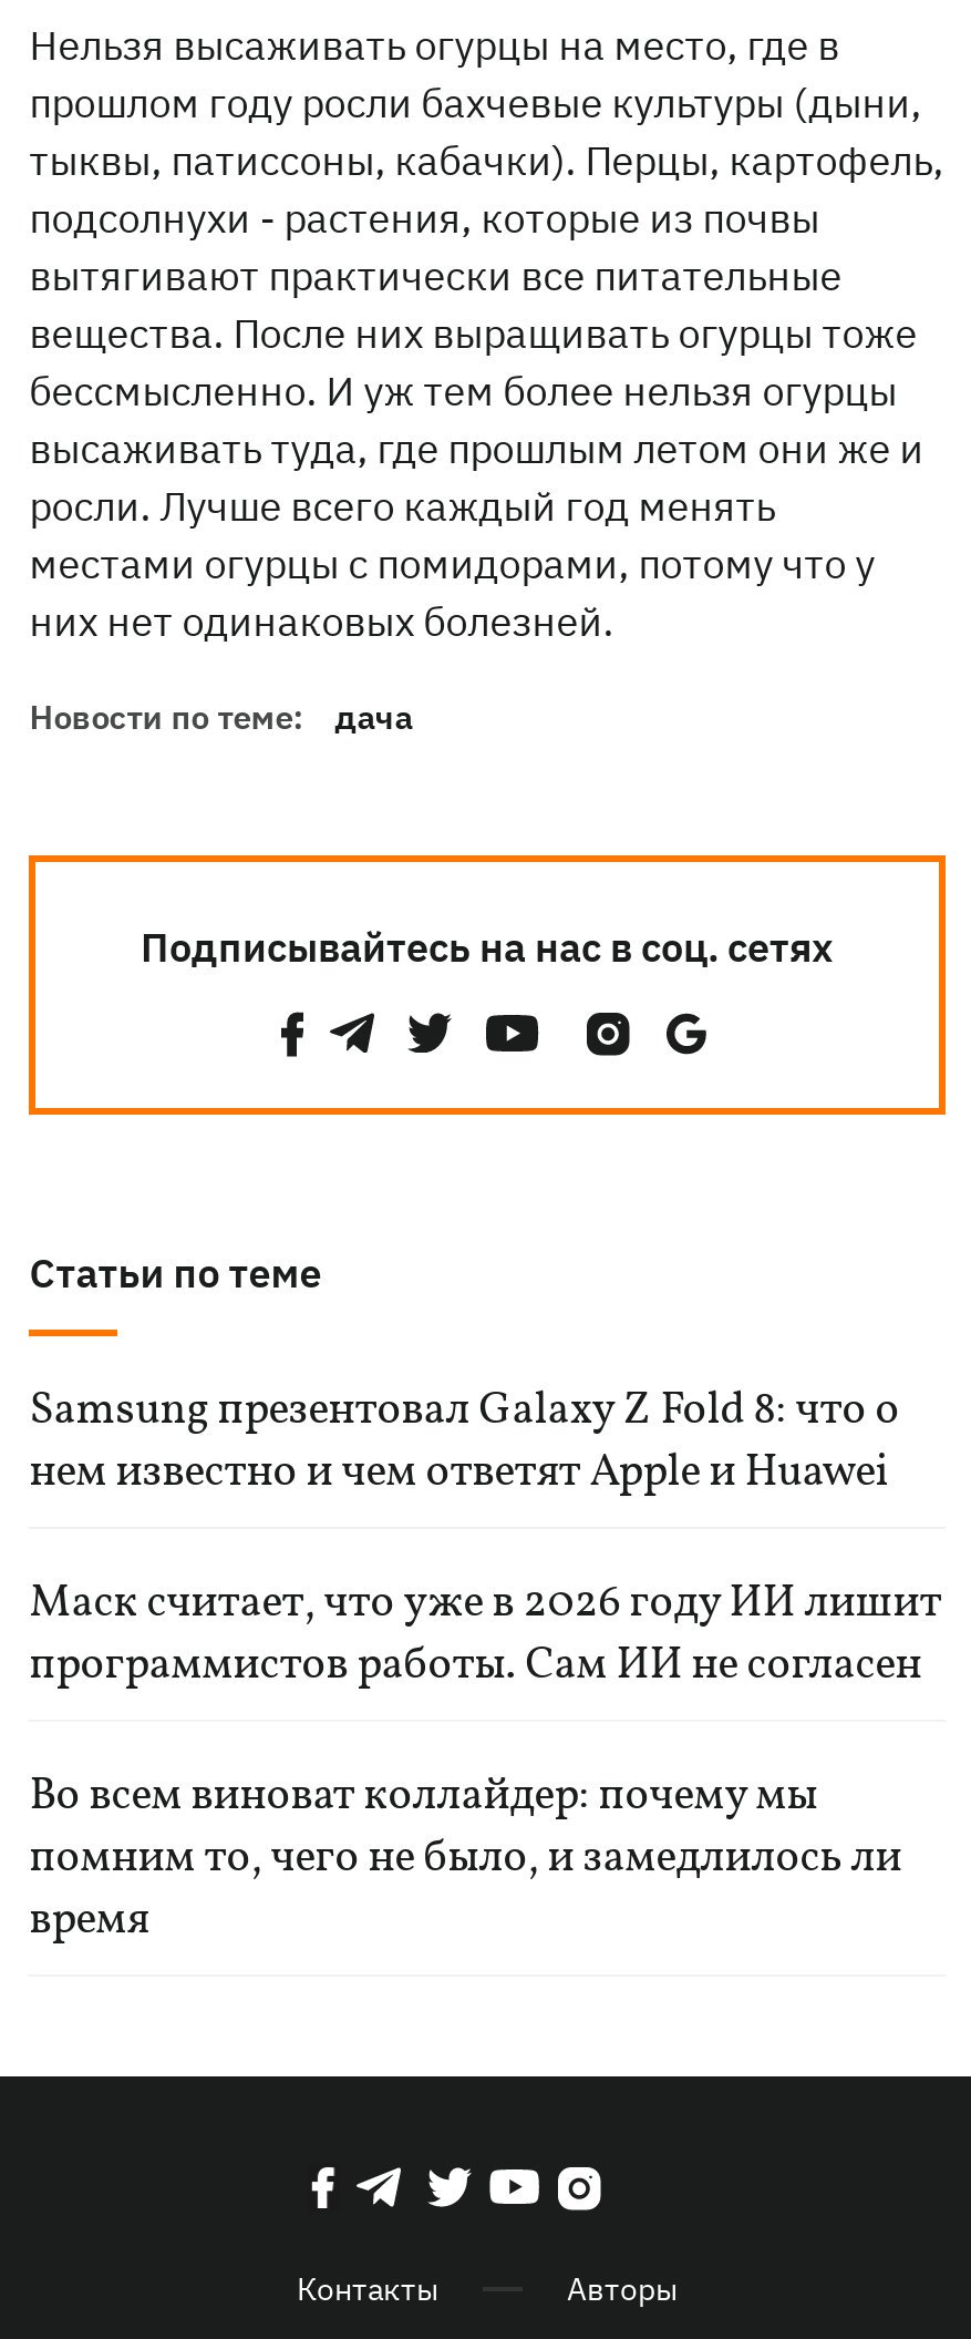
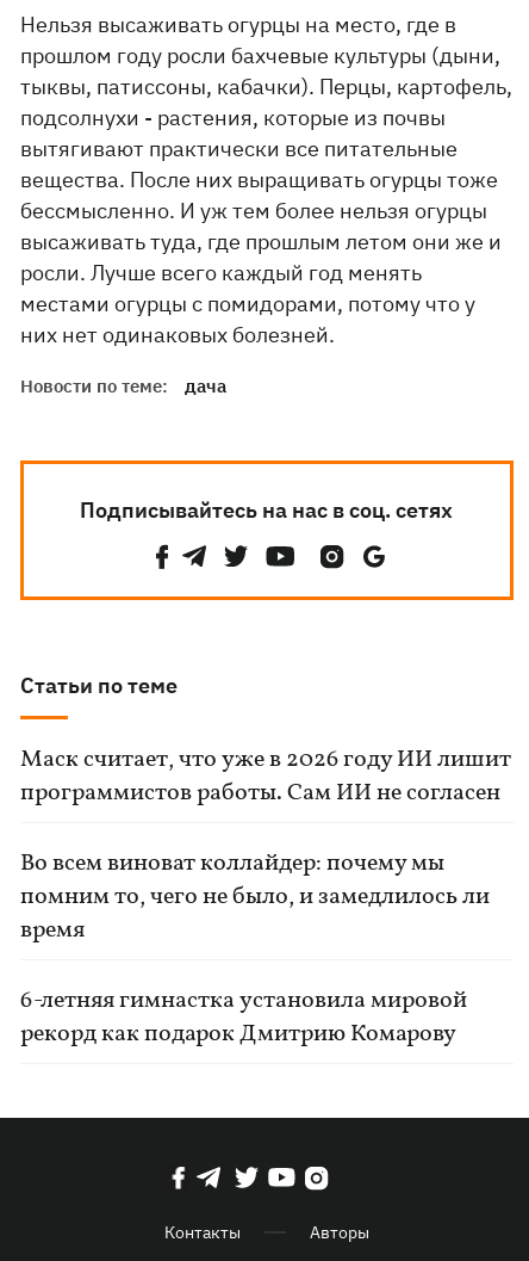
- Samsung презентовал Galaxy Z Fold 8: что о
- нем известно и чем ответят Apple и Huawei

moved up: Маск считает, что уже в 2026 году ИИ лишит | программистов работы. Сам ИИ не согласен | Во всем виноват коллайдер: почему мы | помним то, чего не было, и замедлилось ли | время

+ 6-летняя гимнастка установила мировой
+ рекорд как подарок Дмитрию Комарову
